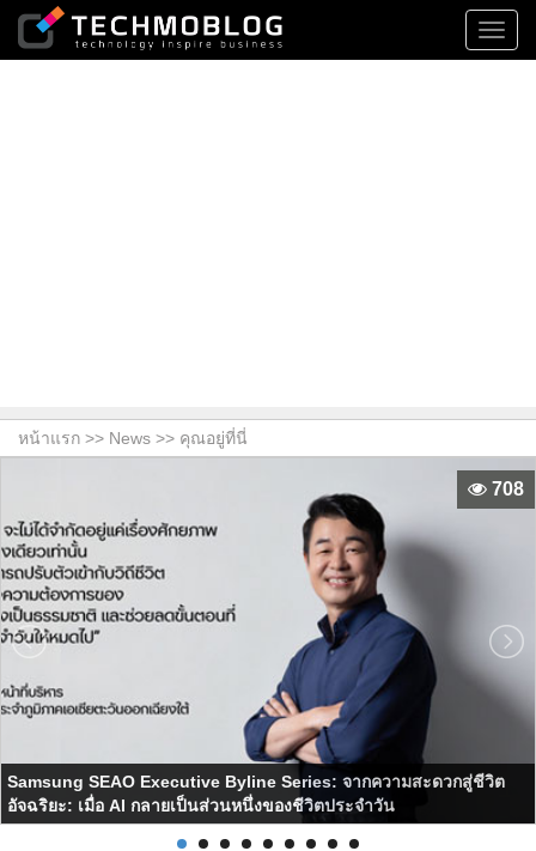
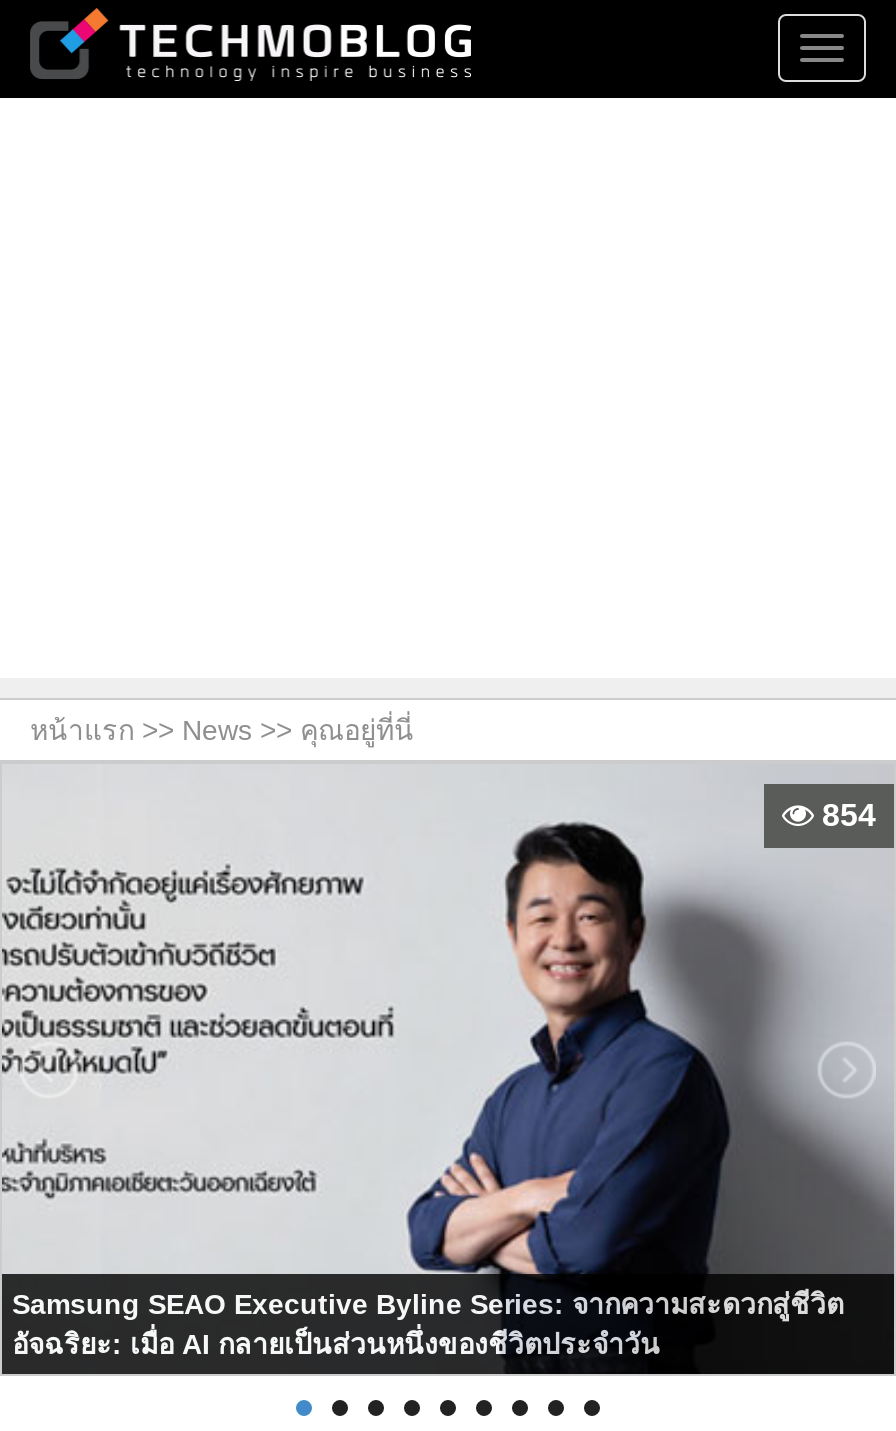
- 708
+ 854
